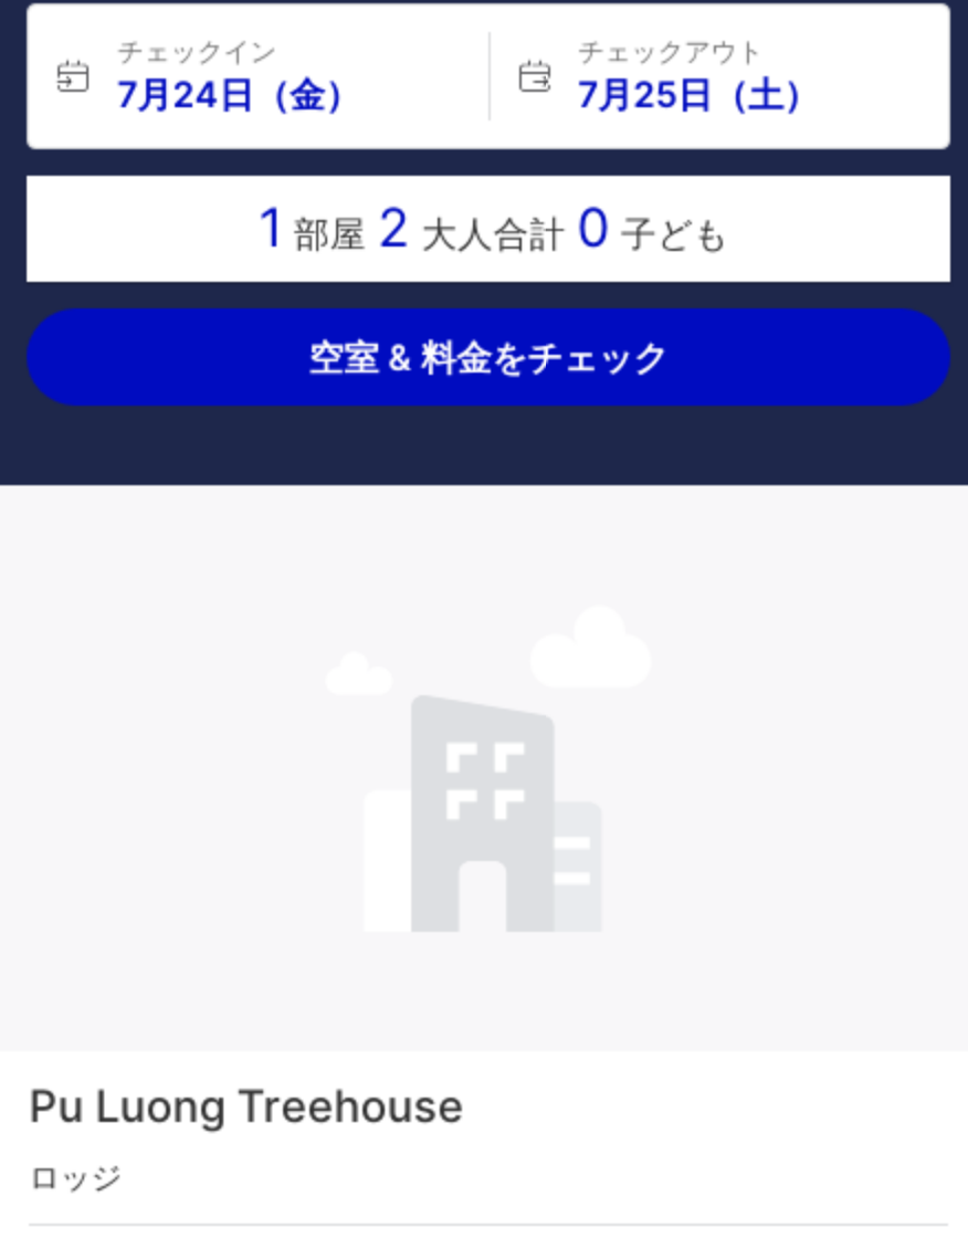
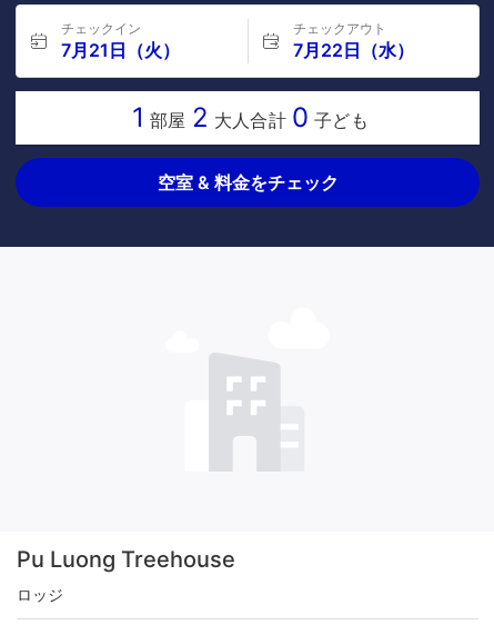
- 7月24日（金）
+ 7月21日（火）

- 7月25日（土）
+ 7月22日（水）
